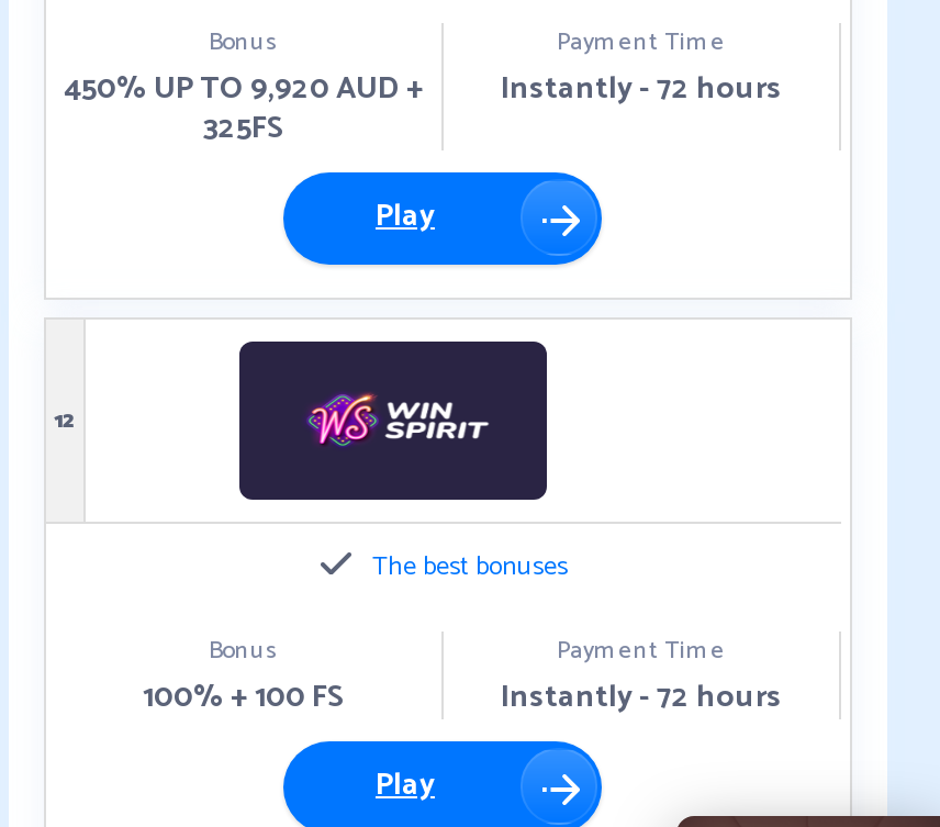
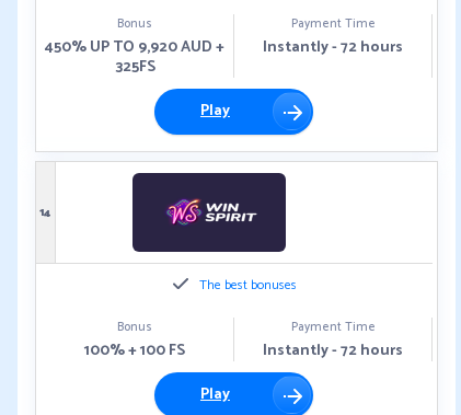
- 12
+ 14
